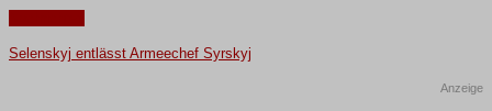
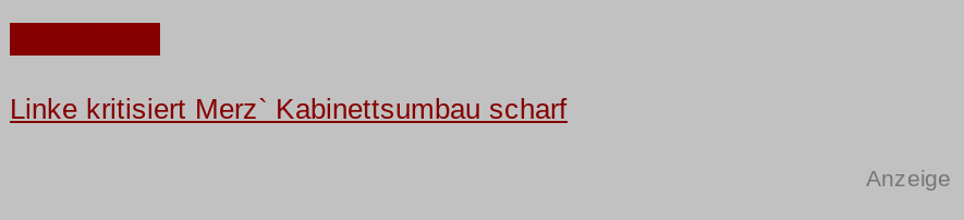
- Selenskyj entlässt Armeechef Syrskyj
+ Linke kritisiert Merz` Kabinettsumbau scharf
